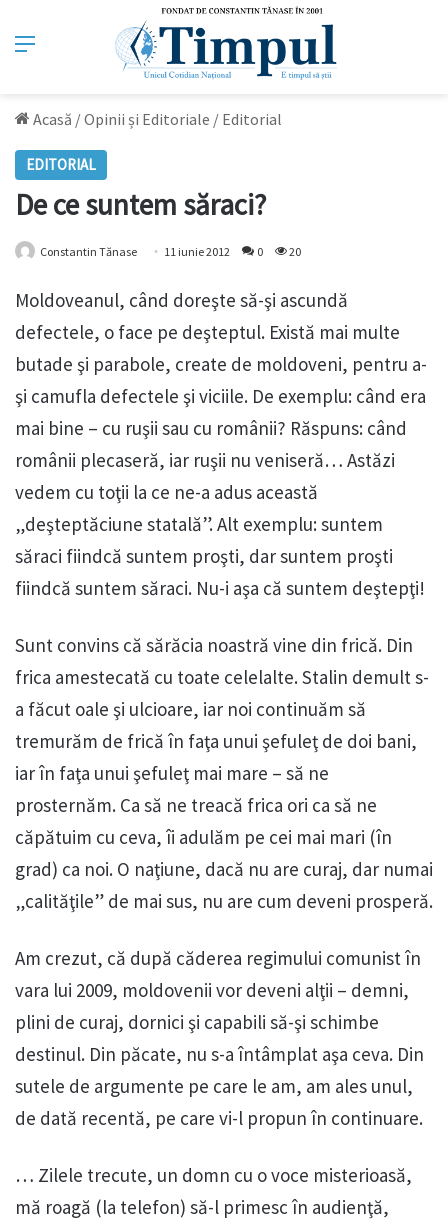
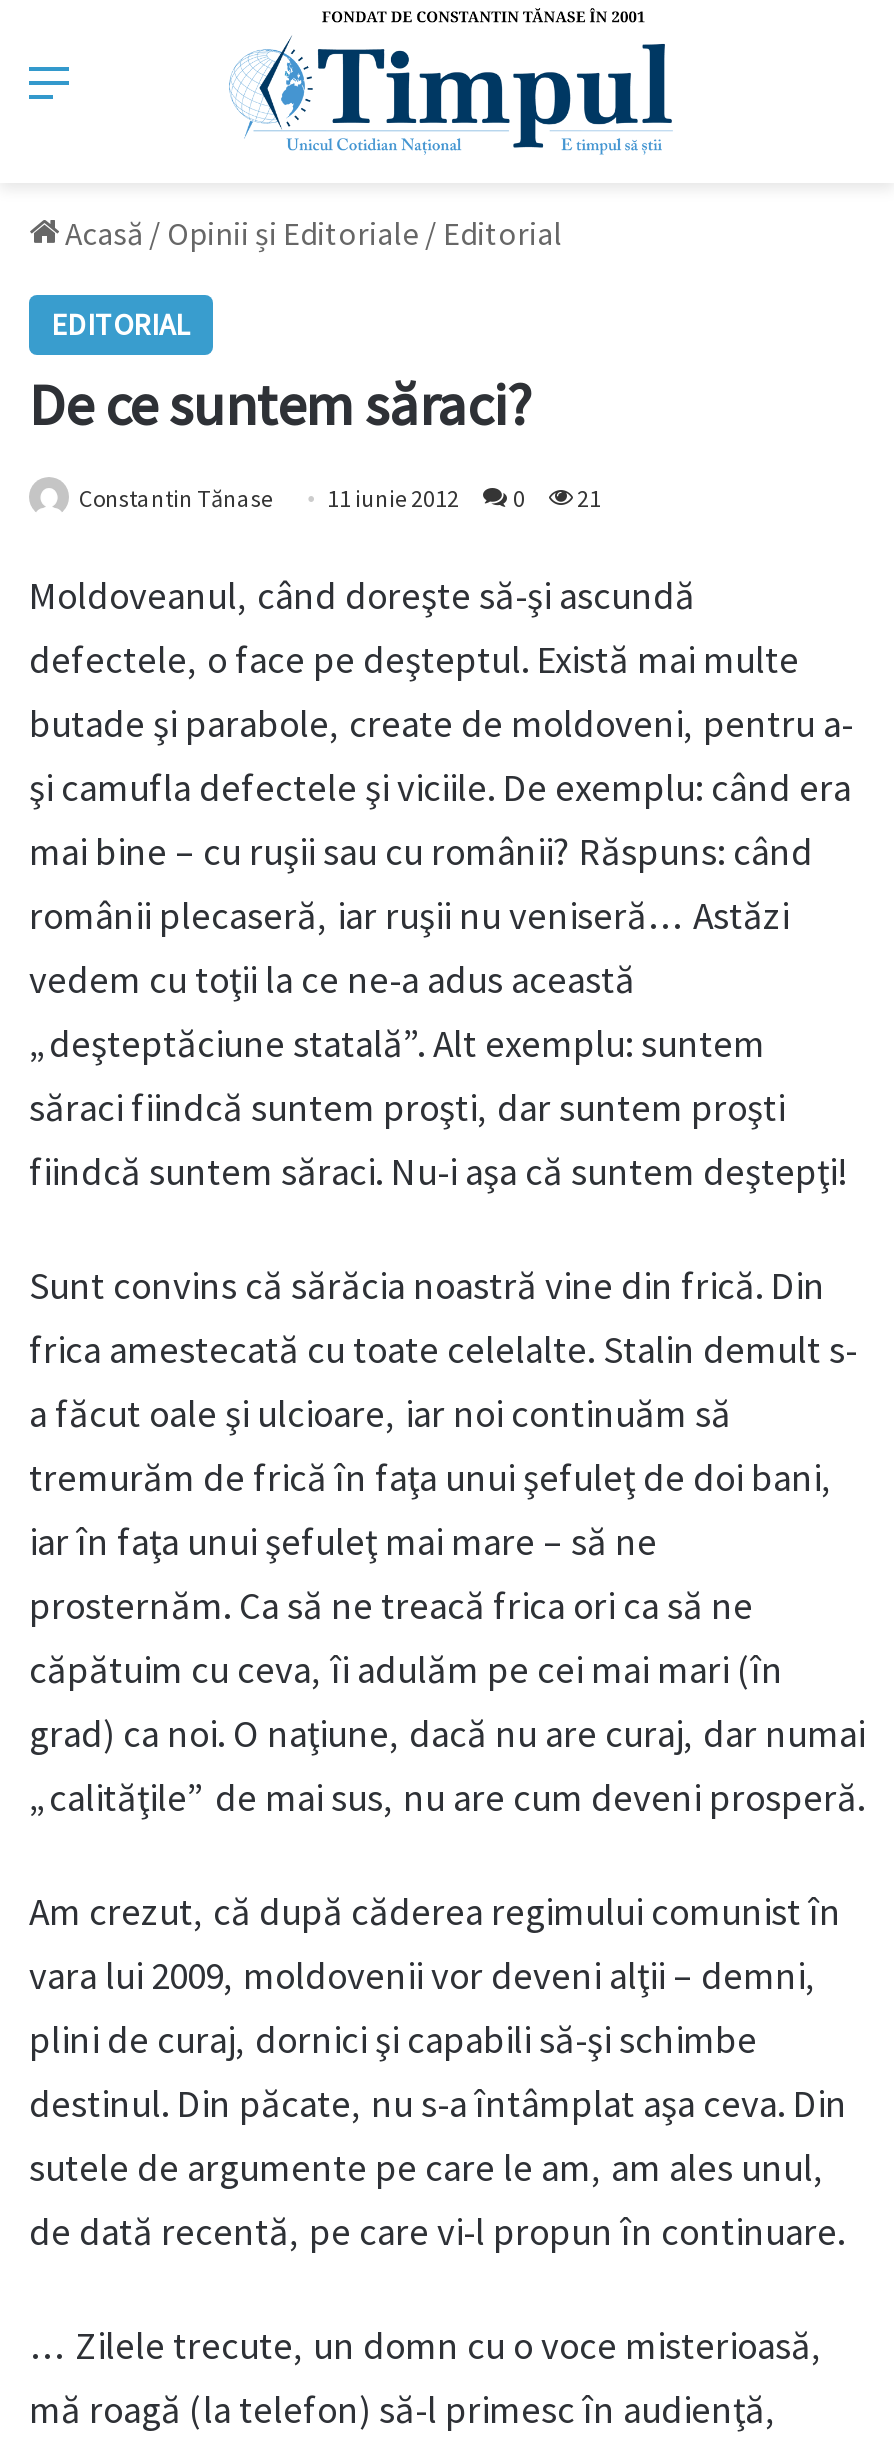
- Constantin Tănase 11 iunie 2012 0 20
+ Constantin Tănase 11 iunie 2012 0 21
